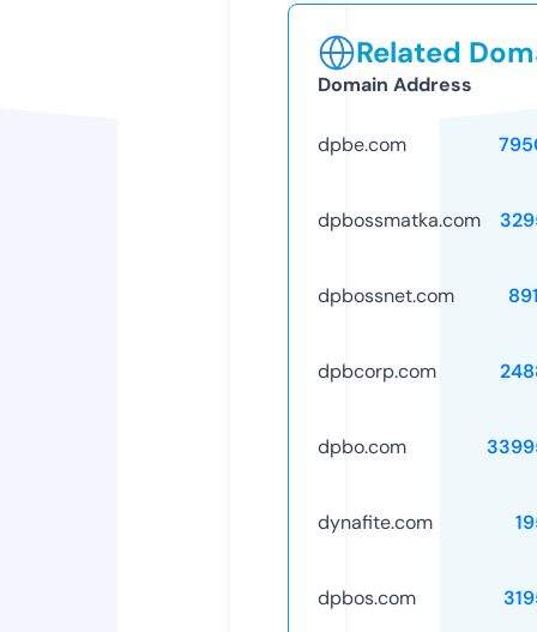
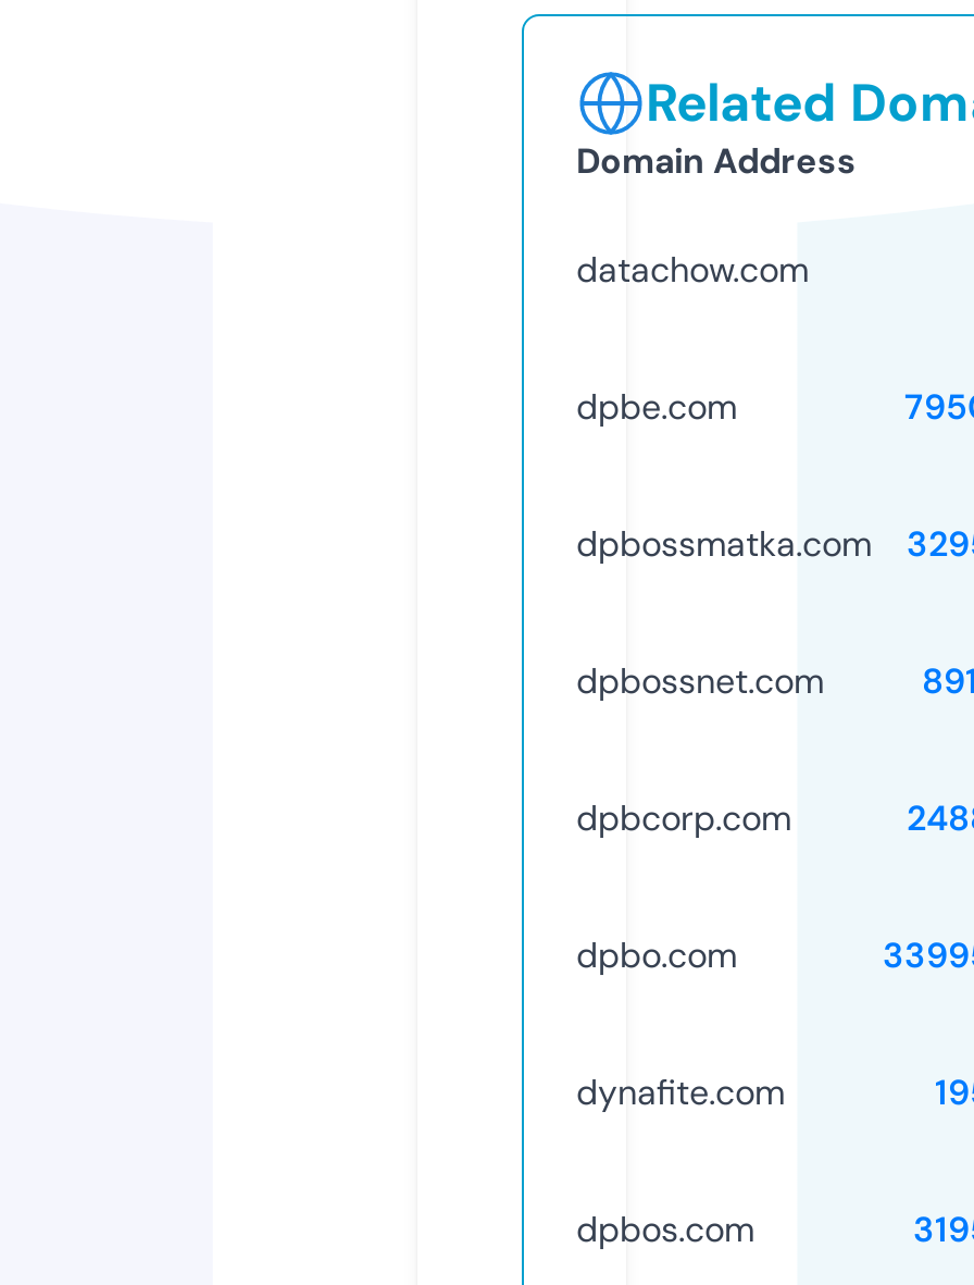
+ datachow.com
